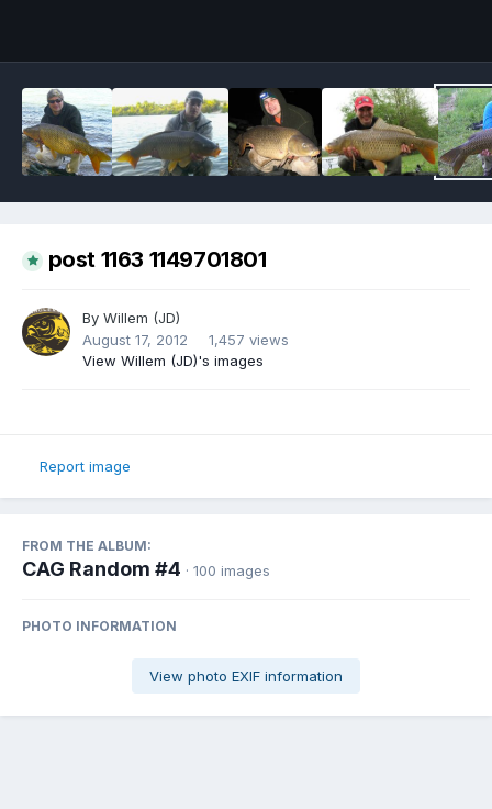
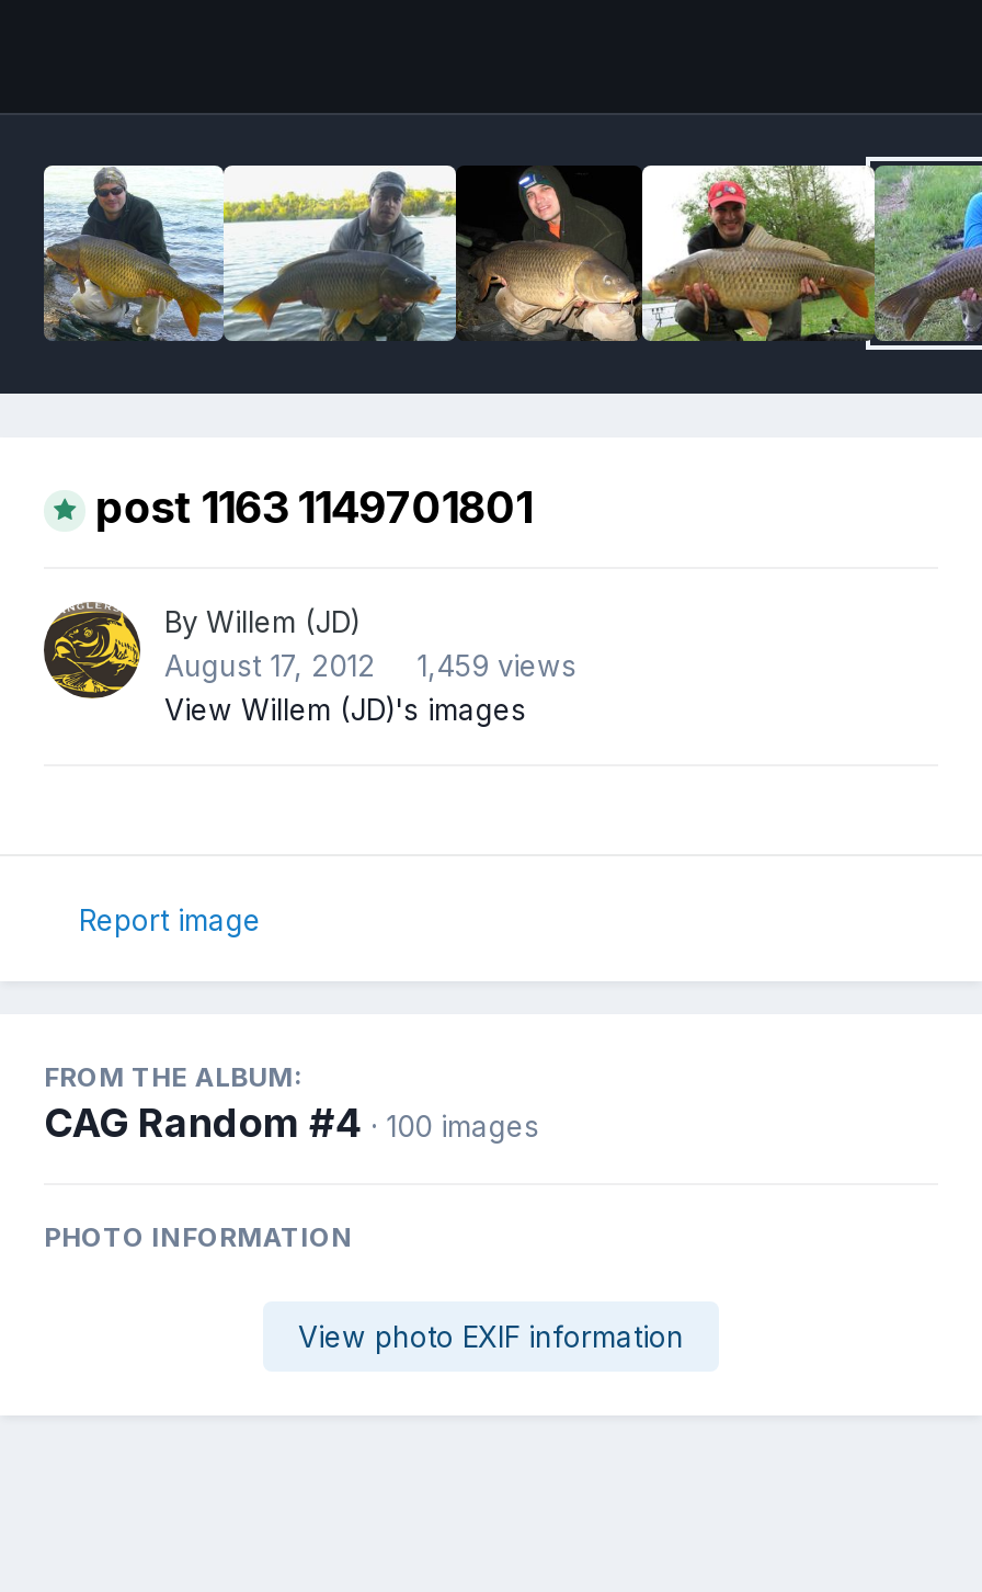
- August 17, 2012 1,457 views
+ August 17, 2012 1,459 views
